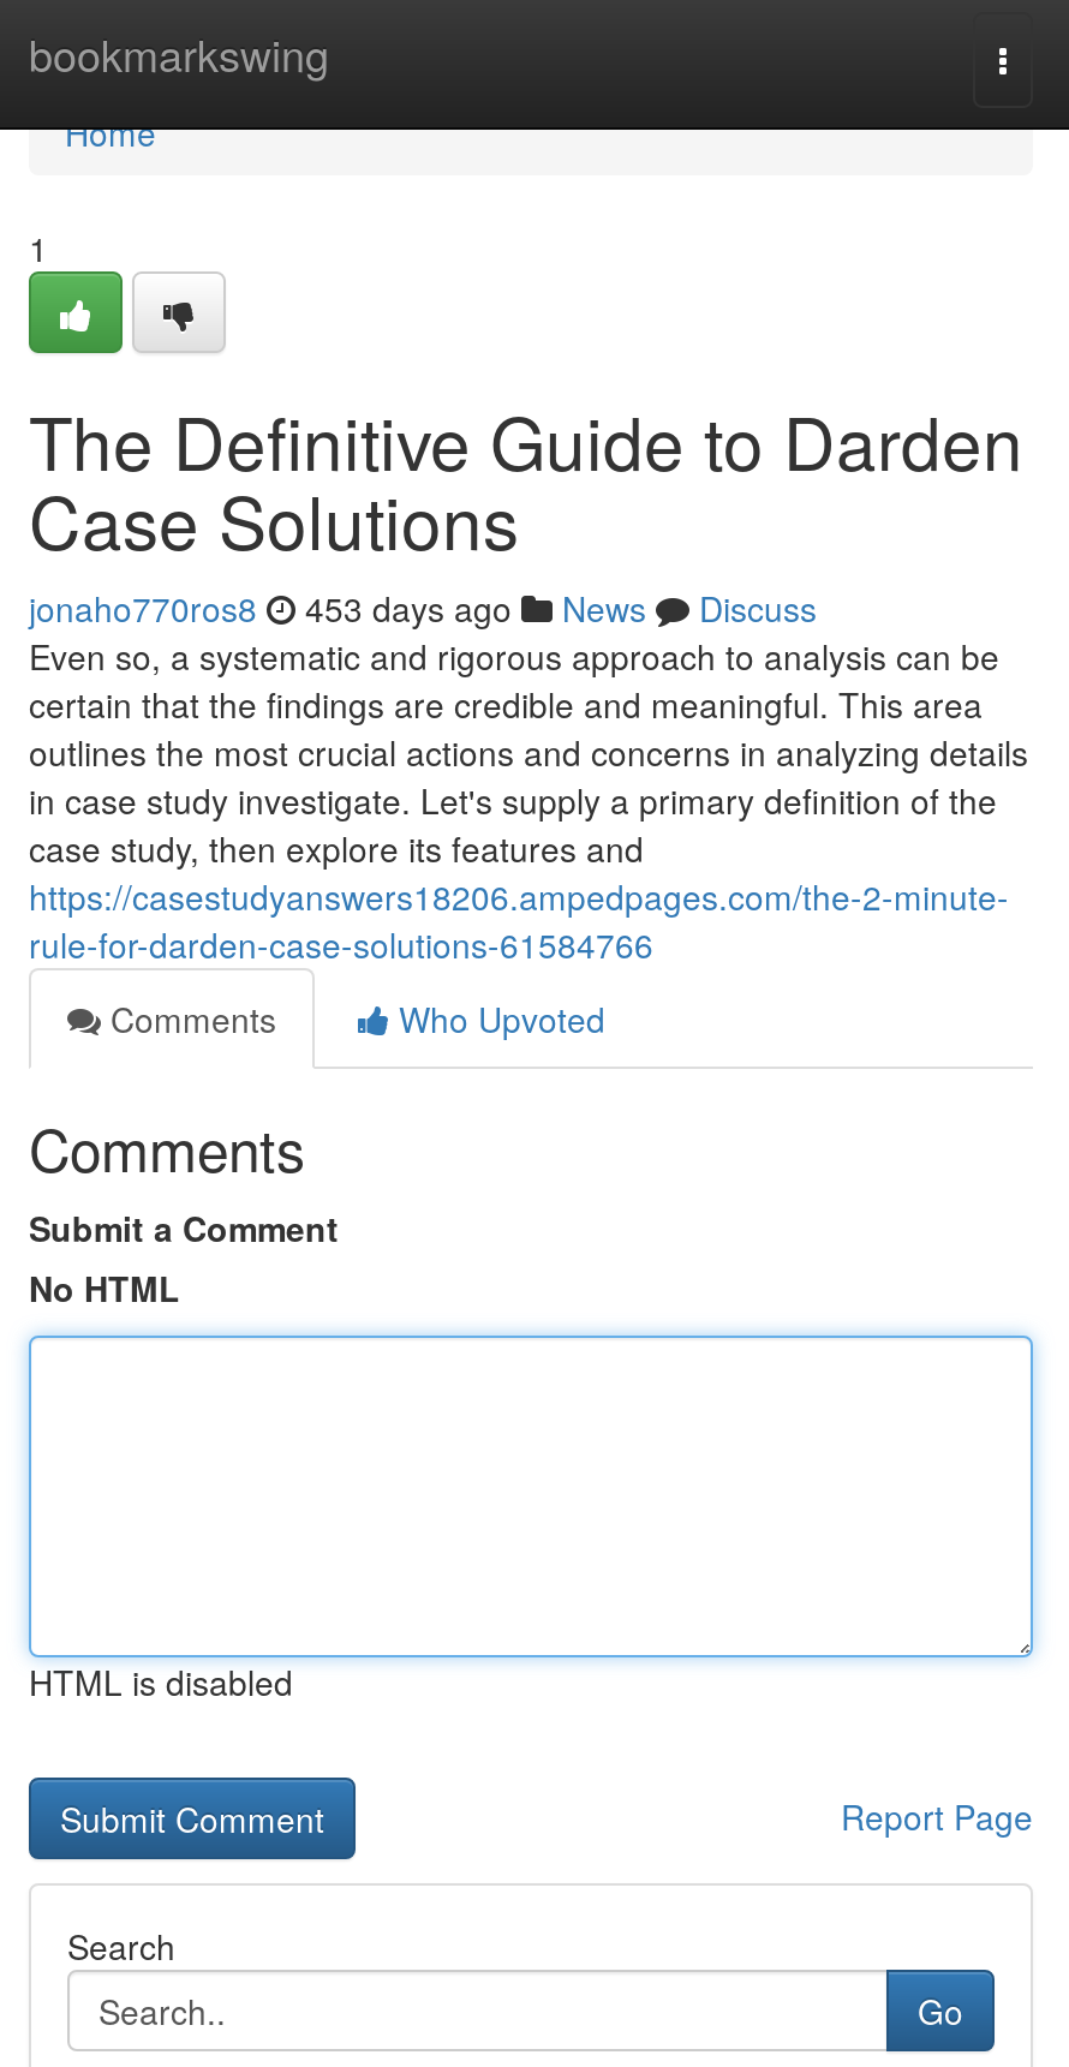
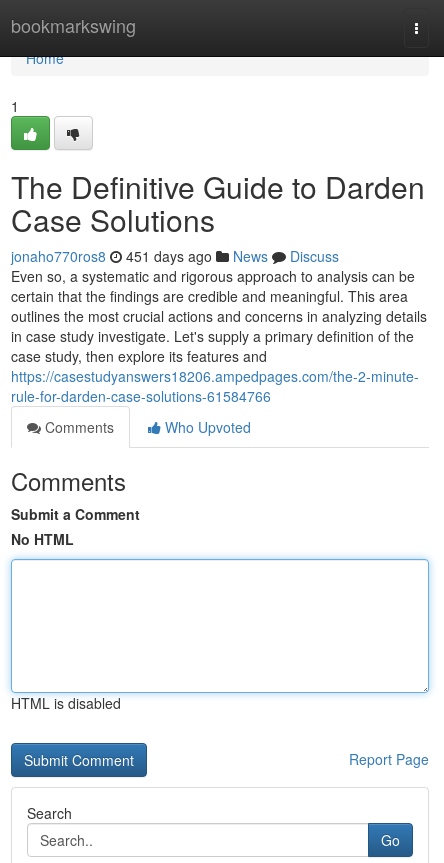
- jonaho770ros8 453 days ago News Discuss
+ jonaho770ros8 451 days ago News Discuss
